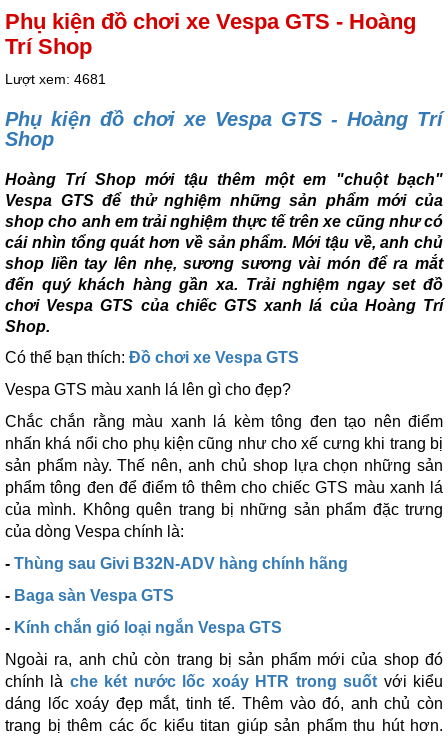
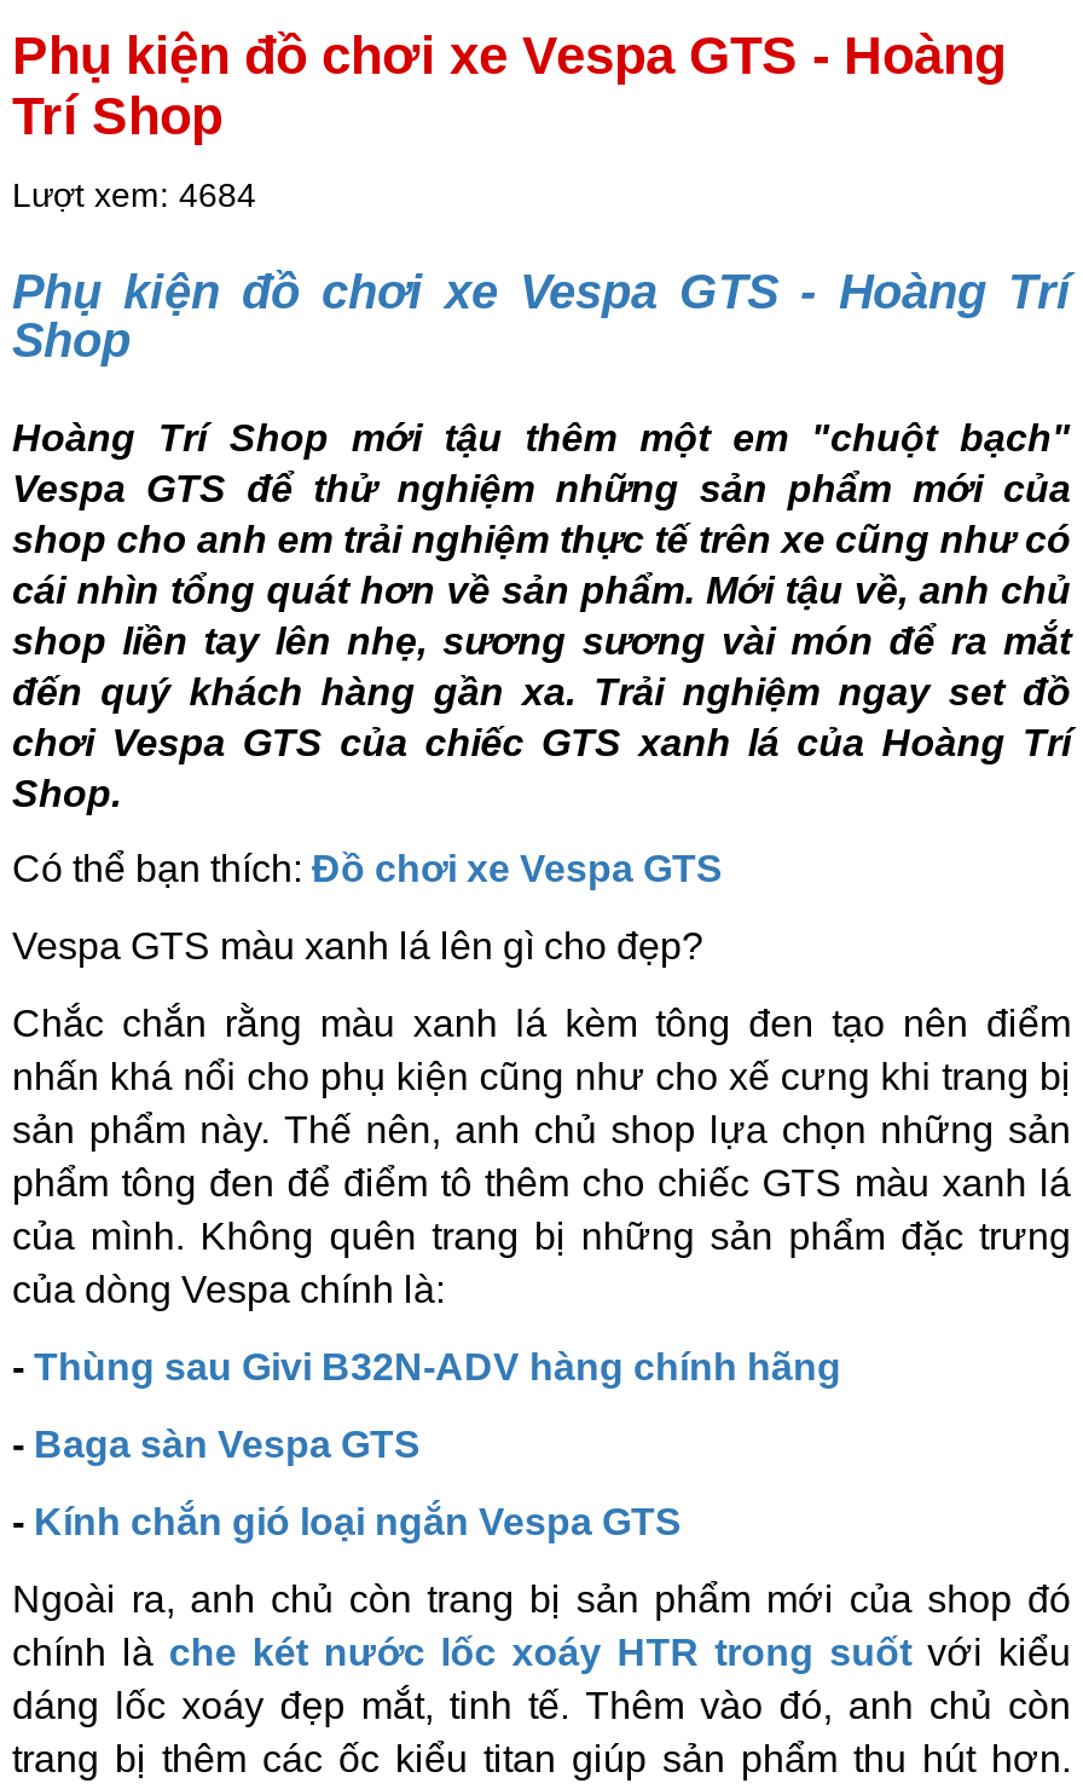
- Lượt xem: 4681
+ Lượt xem: 4684
